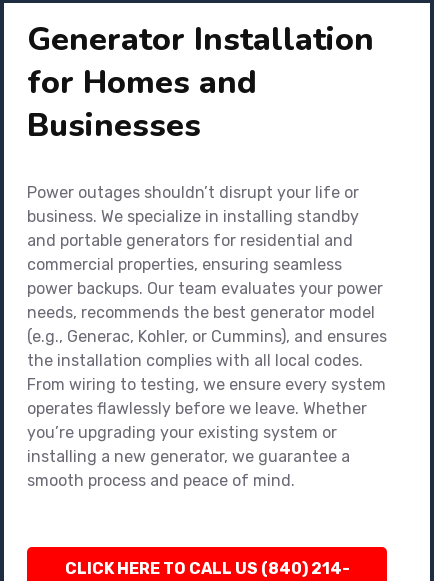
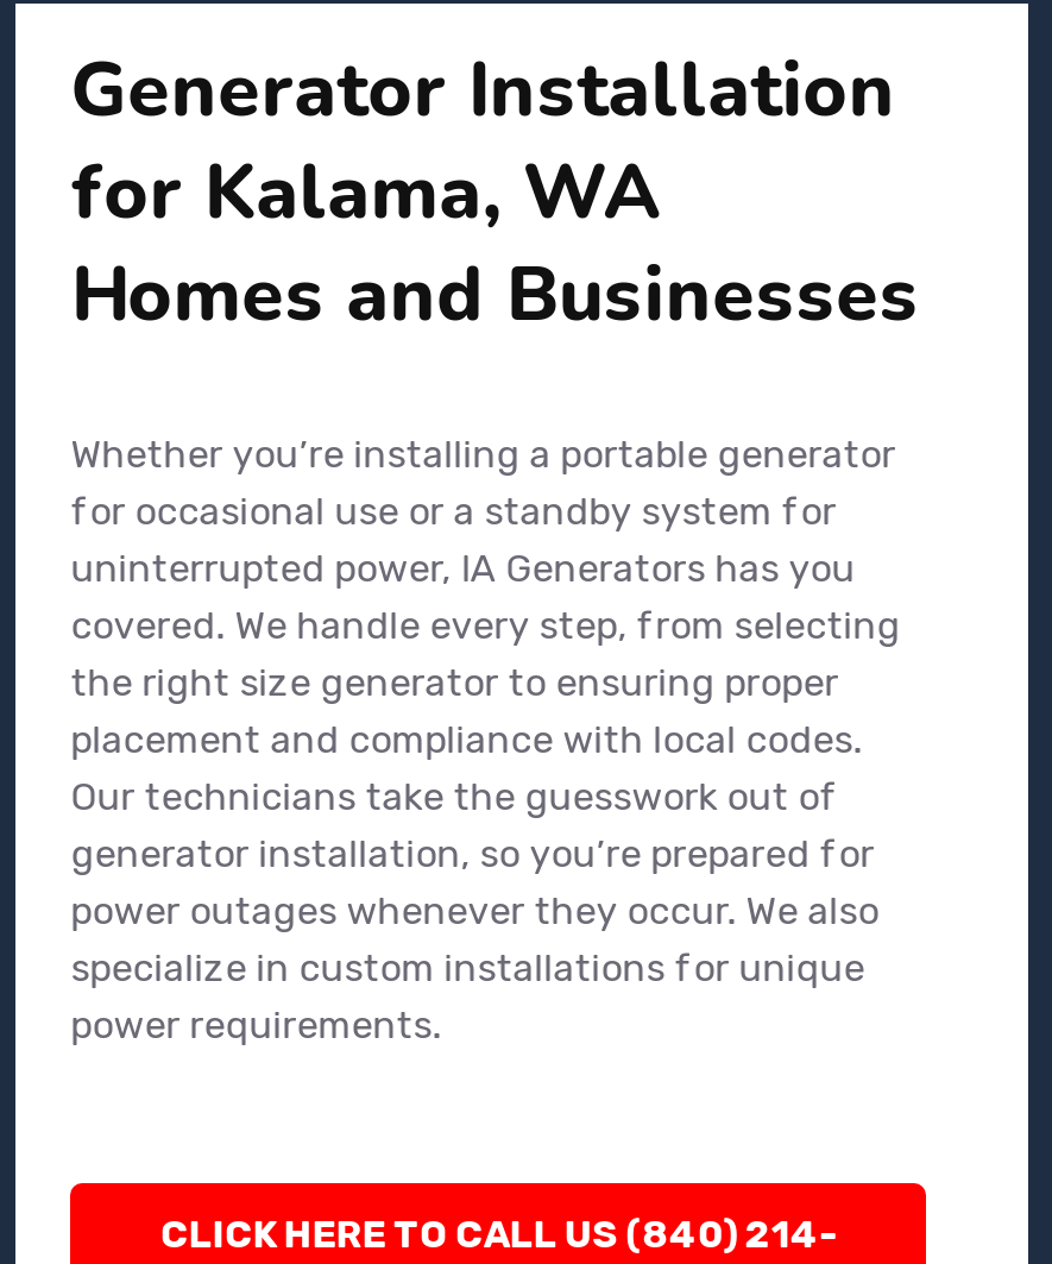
- for Homes and
- Businesses
+ for Kalama, WA
+ Homes and Businesses

- Power outages shouldn’t disrupt your life or
- business. We specialize in installing standby
- and portable generators for residential and
- commercial properties, ensuring seamless
- power backups. Our team evaluates your power
- needs, recommends the best generator model
- (e.g., Generac, Kohler, or Cummins), and ensures
- the installation complies with all local codes.
- From wiring to testing, we ensure every system
- operates flawlessly before we leave. Whether
- you’re upgrading your existing system or
- installing a new generator, we guarantee a
- smooth process and peace of mind.
+ Whether you’re installing a portable generator
+ for occasional use or a standby system for
+ uninterrupted power, IA Generators has you
+ covered. We handle every step, from selecting
+ the right size generator to ensuring proper
+ placement and compliance with local codes.
+ Our technicians take the guesswork out of
+ generator installation, so you’re prepared for
+ power outages whenever they occur. We also
+ specialize in custom installations for unique
+ power requirements.
